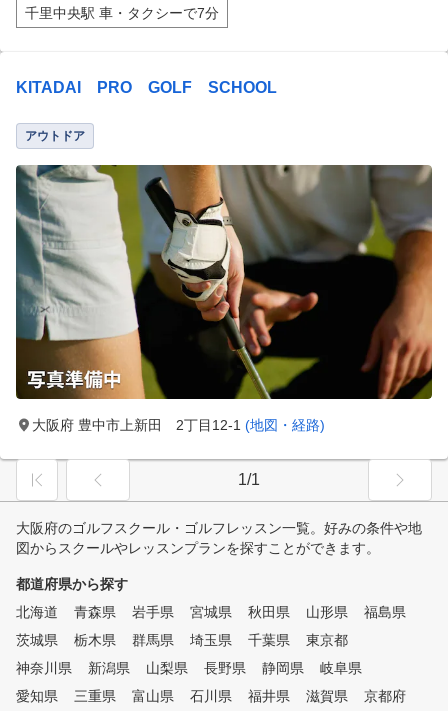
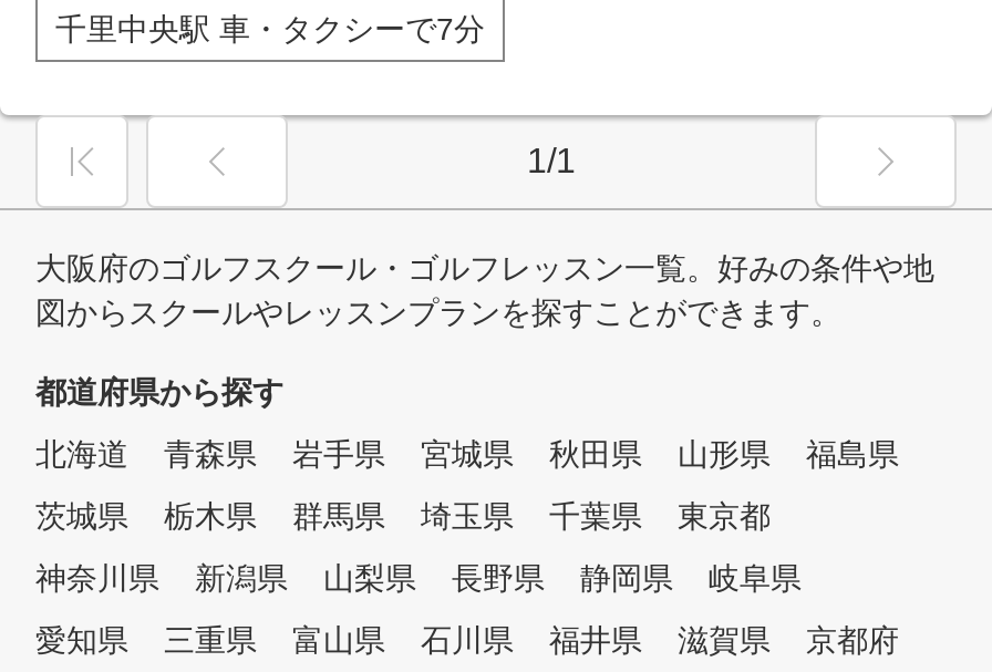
- KITADAI PRO GOLF SCHOOL
- アウトドア

- [image]
- 大阪府 豊中市上新田 2丁目12-1 (地図・経路)
